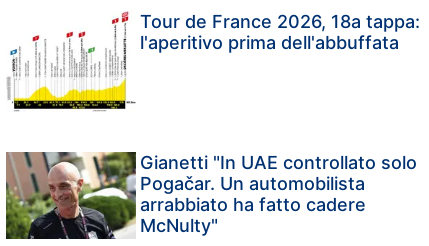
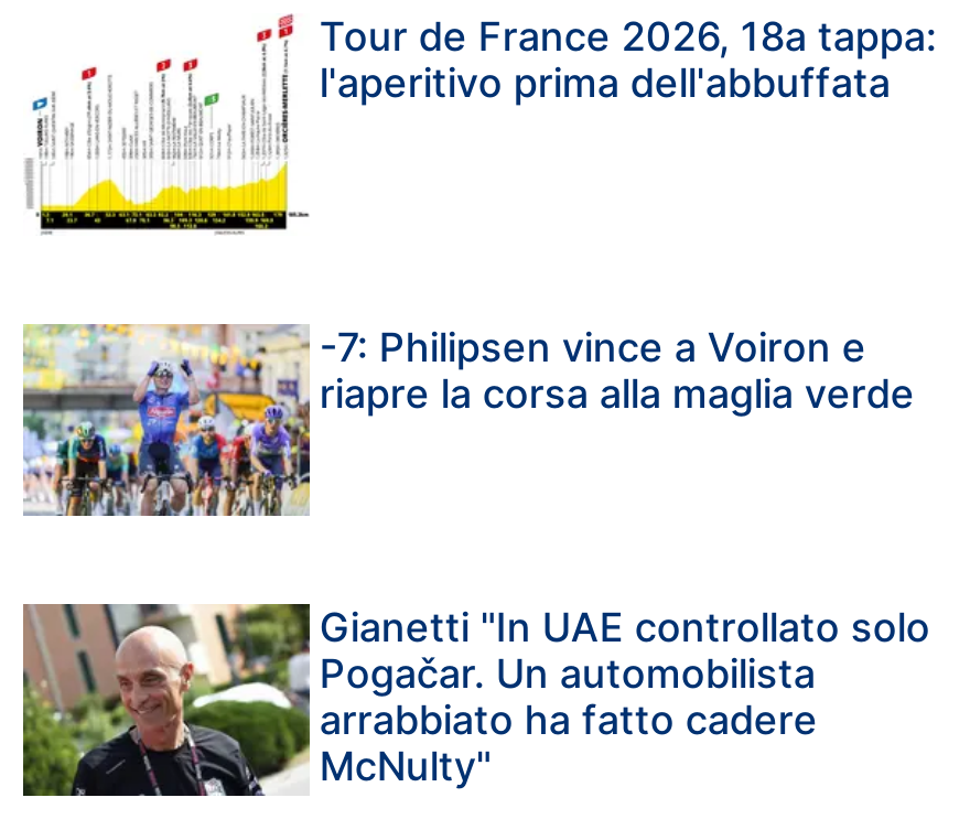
+ [image]
+ -7: Philipsen vince a Voiron e
+ riapre la corsa alla maglia verde
